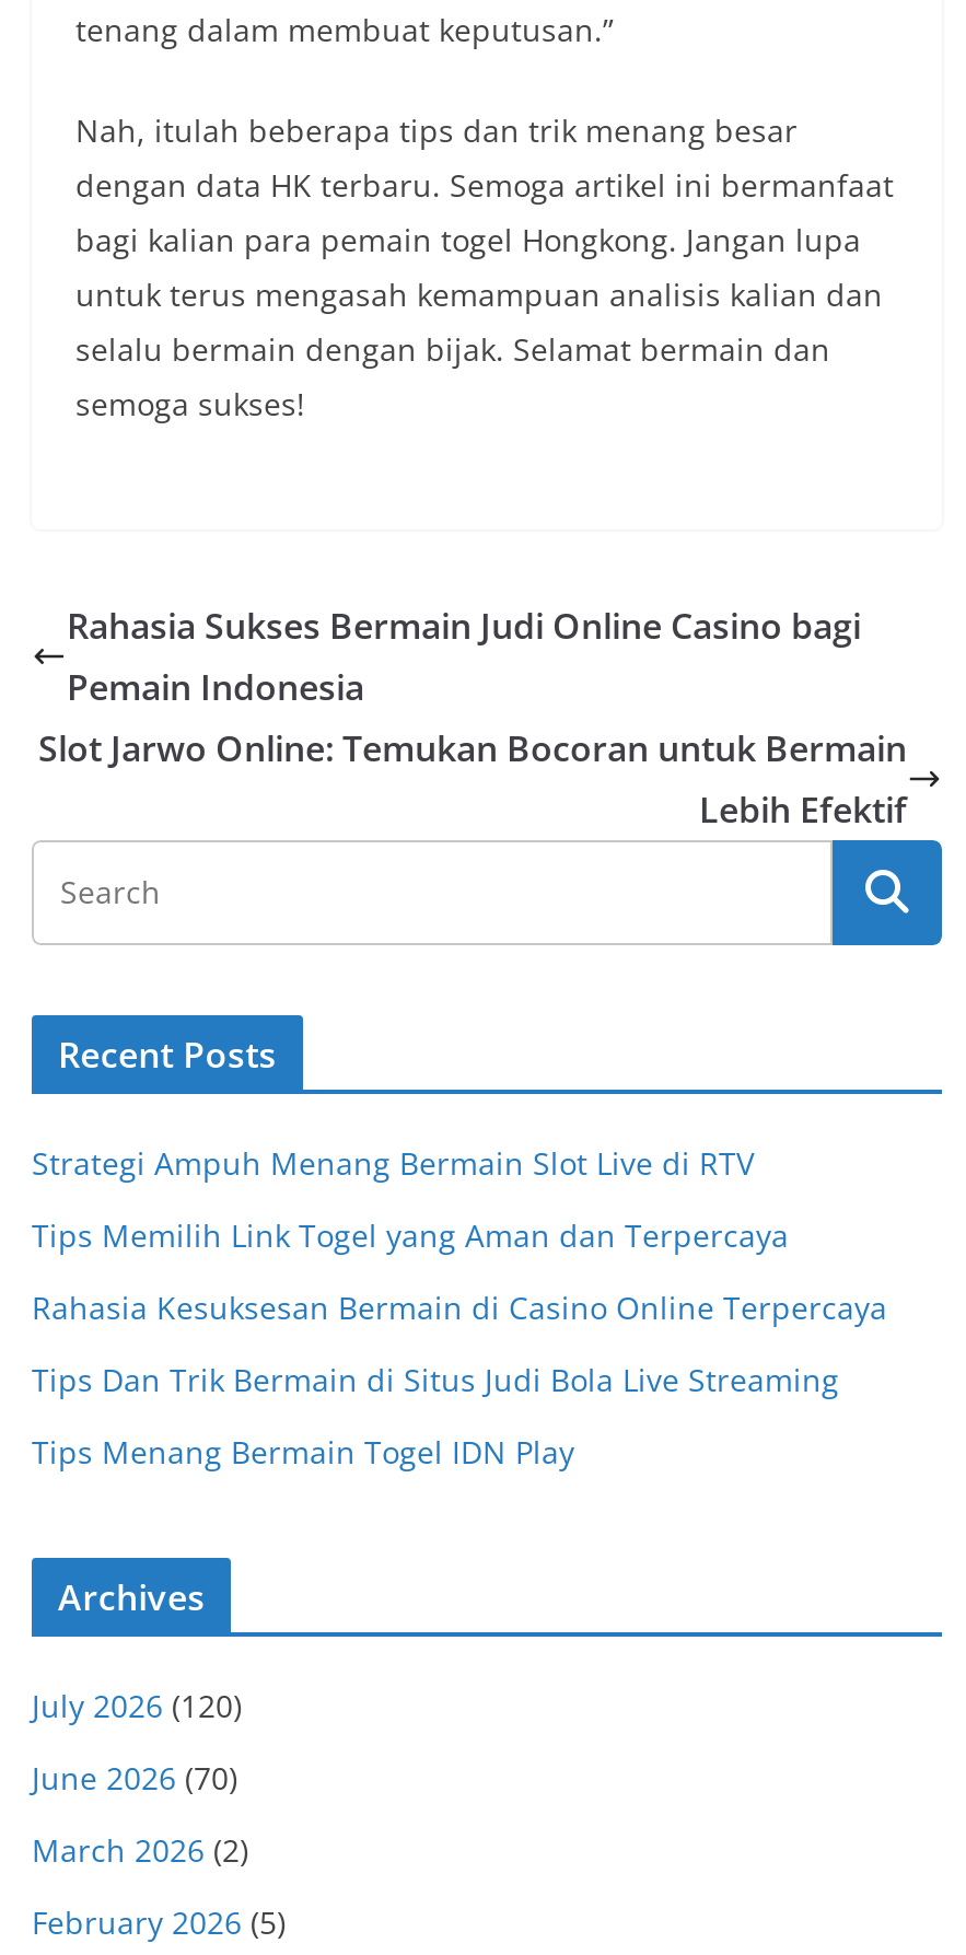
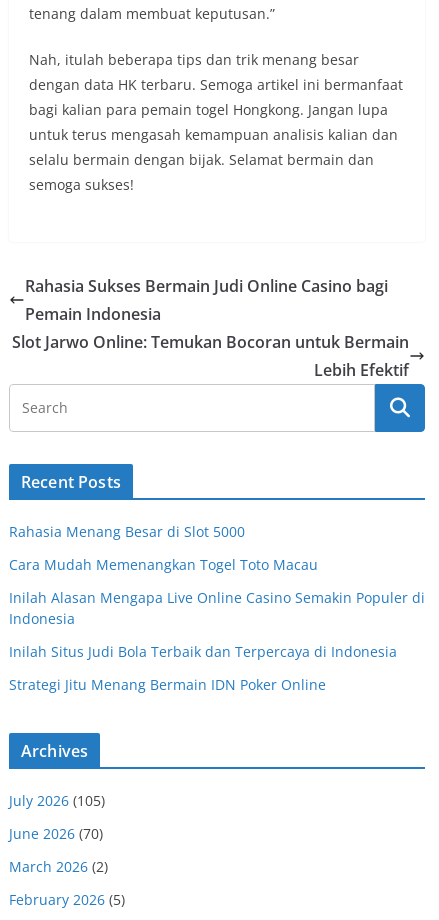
- Strategi Ampuh Menang Bermain Slot Live di RTV
+ Rahasia Menang Besar di Slot 5000

- Tips Memilih Link Togel yang Aman dan Terpercaya
+ Cara Mudah Memenangkan Togel Toto Macau

- Rahasia Kesuksesan Bermain di Casino Online Terpercaya
+ Inilah Alasan Mengapa Live Online Casino Semakin Populer di
+ Indonesia

- Tips Dan Trik Bermain di Situs Judi Bola Live Streaming
+ Inilah Situs Judi Bola Terbaik dan Terpercaya di Indonesia

- Tips Menang Bermain Togel IDN Play
+ Strategi Jitu Menang Bermain IDN Poker Online

- July 2026 (120)
+ July 2026 (105)
